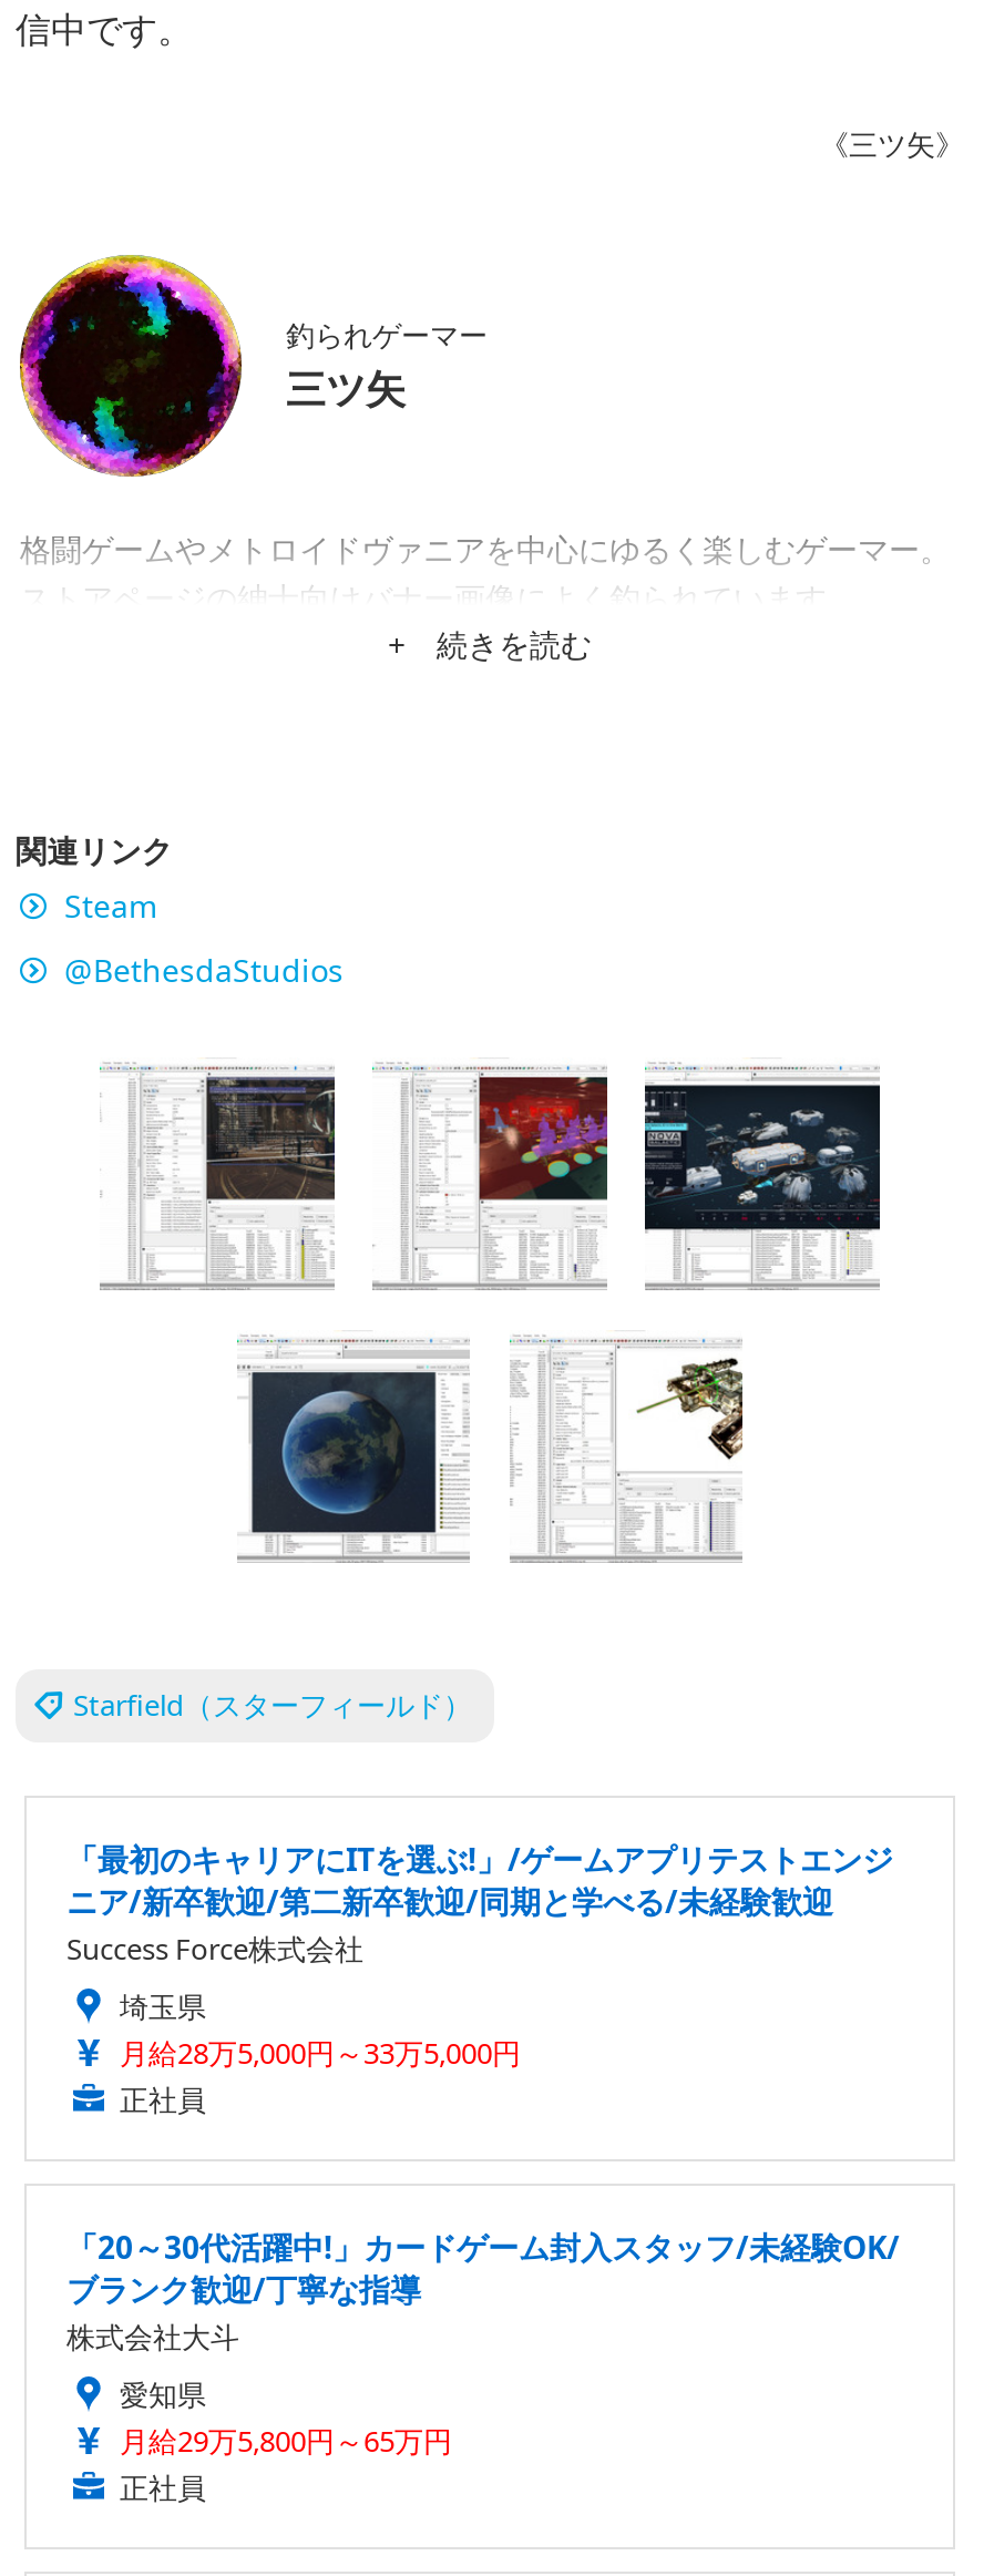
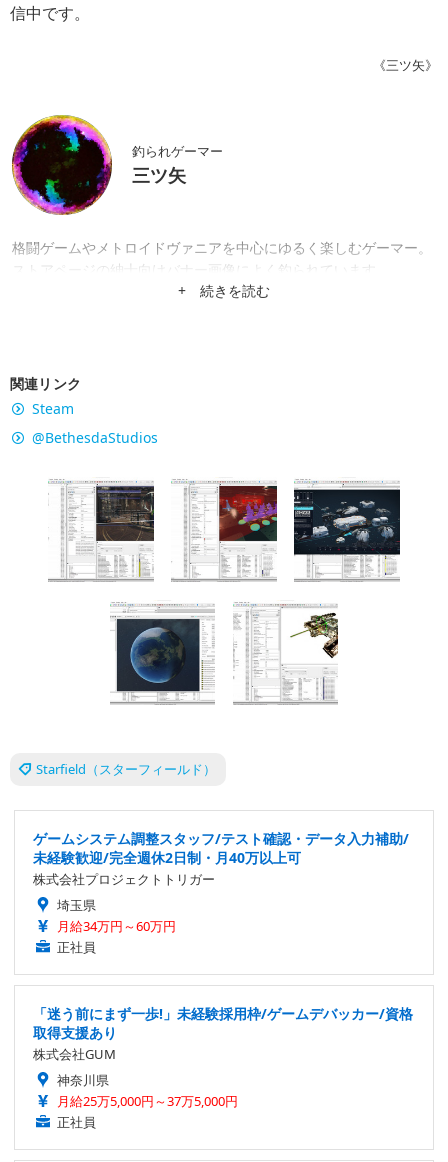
- 「最初のキャリアにITを選ぶ!」/ゲームアプリテストエンジ
- ニア/新卒歓迎/第二新卒歓迎/同期と学べる/未経験歓迎
- Success Force株式会社
+ ゲームシステム調整スタッフ/テスト確認・データ入力補助/
+ 未経験歓迎/完全週休2日制・月40万以上可
+ 株式会社プロジェクトトリガー

- 月給28万5,000円～33万5,000円
+ 月給34万円～60万円

- 「20～30代活躍中!」カードゲーム封入スタッフ/未経験OK/
- ブランク歓迎/丁寧な指導
- 株式会社大斗
- 愛知県
- 月給29万5,800円～65万円
+ 「迷う前にまず一歩!」未経験採用枠/ゲームデバッカー/資格
+ 取得支援あり
+ 株式会社GUM
+ 神奈川県
+ 月給25万5,000円～37万5,000円
